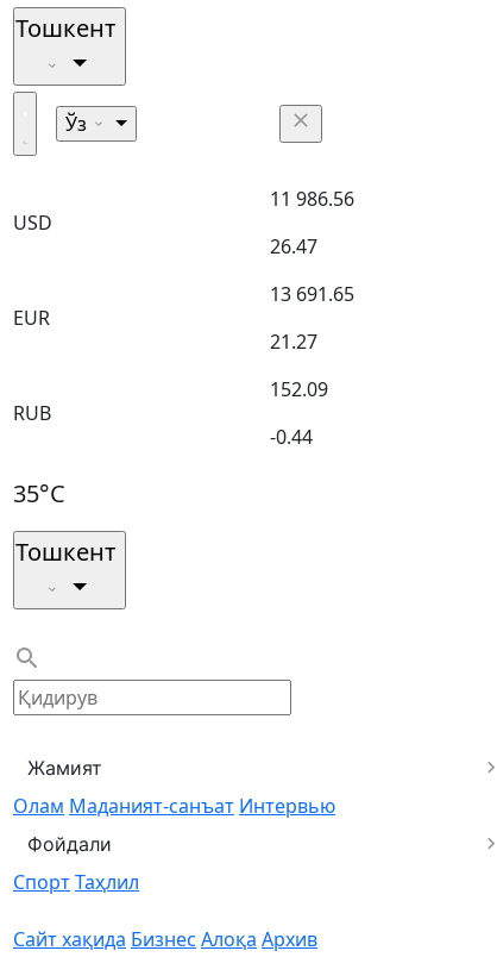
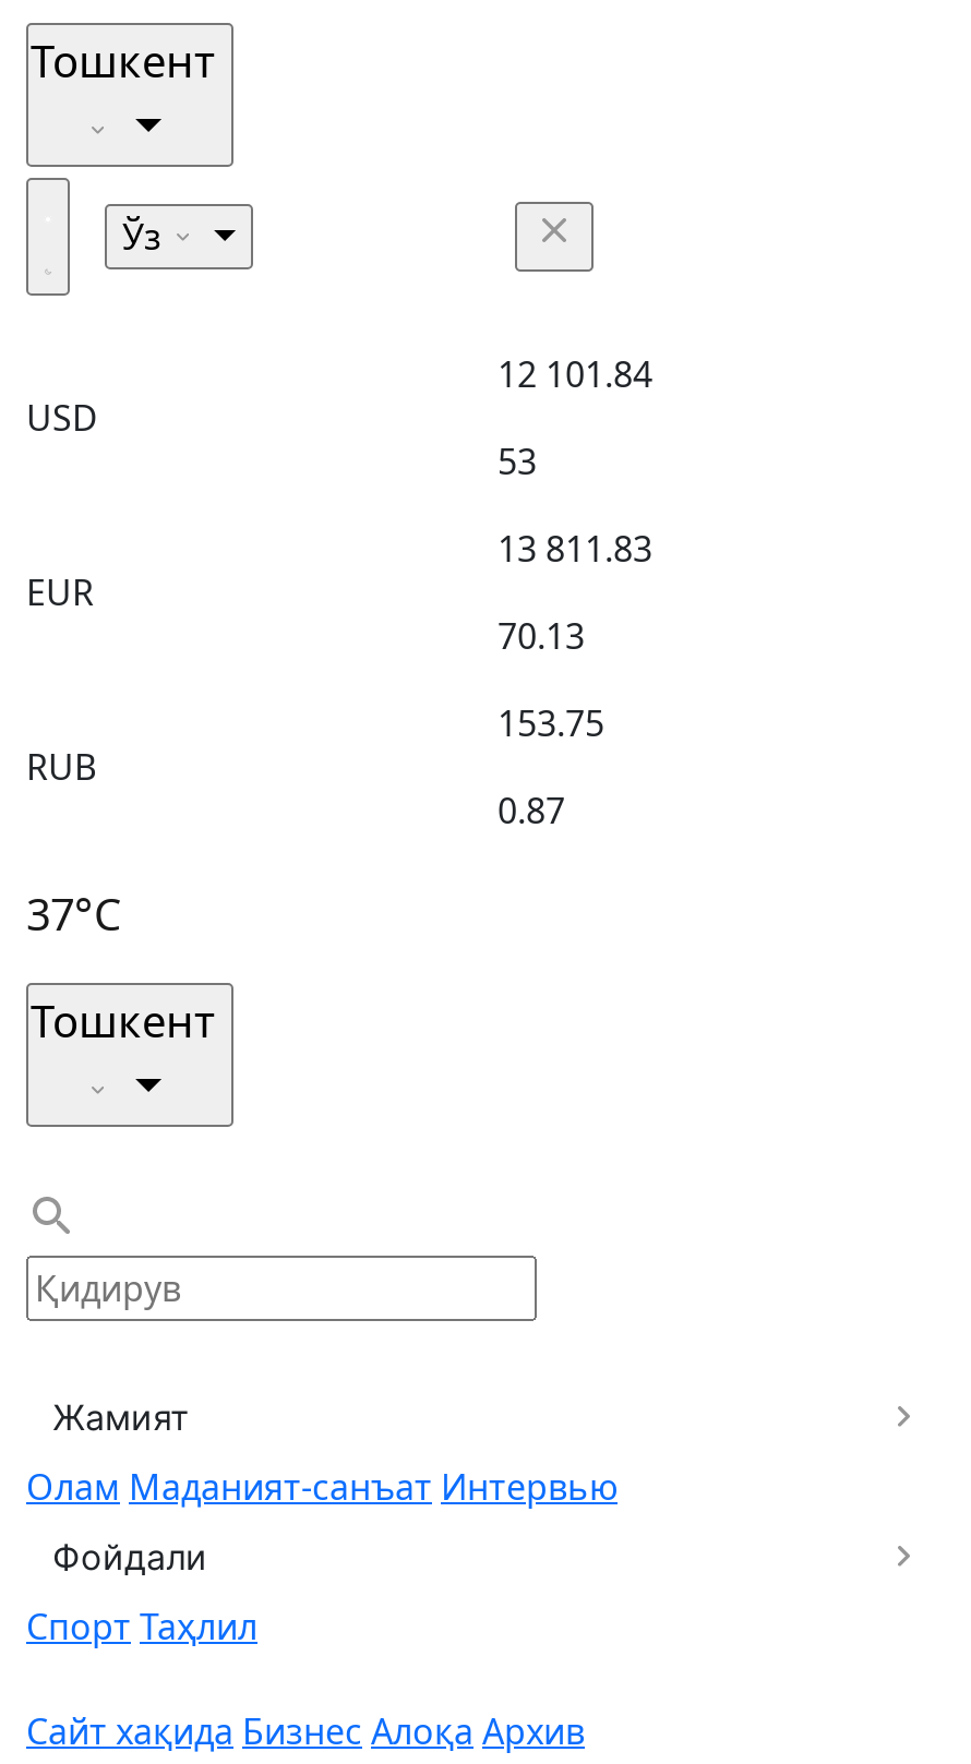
- 11 986.56
+ 12 101.84

- 26.47
+ 53

- 13 691.65
+ 13 811.83

- 21.27
+ 70.13

- 152.09
+ 153.75

- -0.44
+ 0.87

- 35°C
+ 37°C
